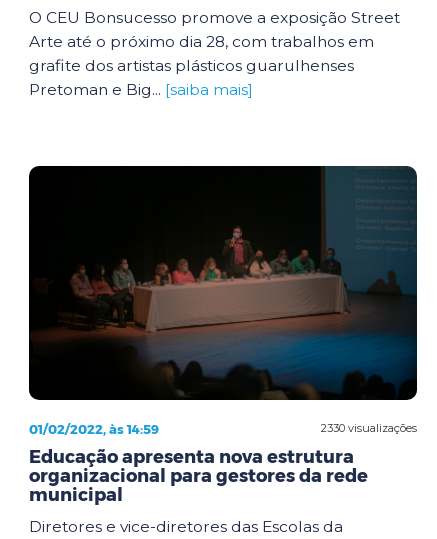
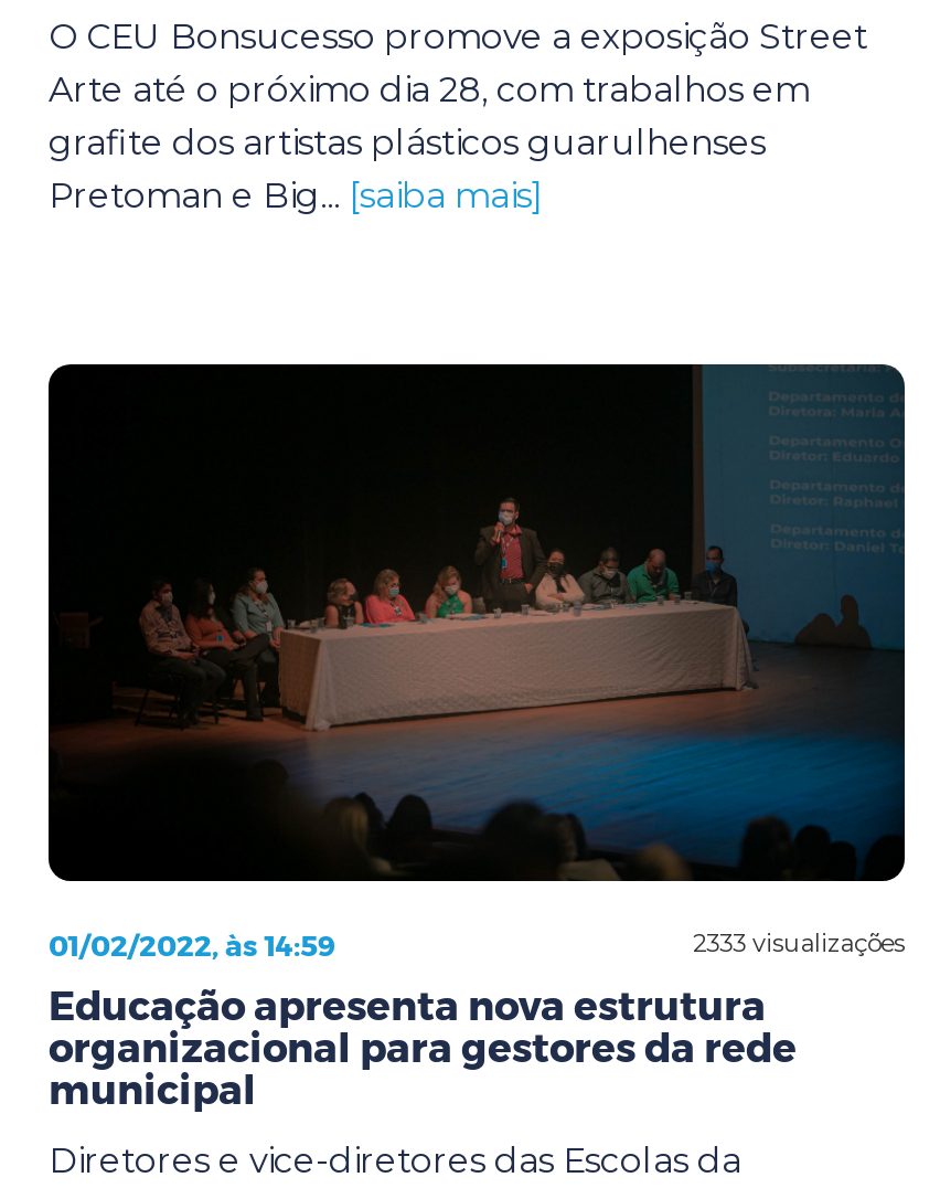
- 2330 visualizações
+ 2333 visualizações
